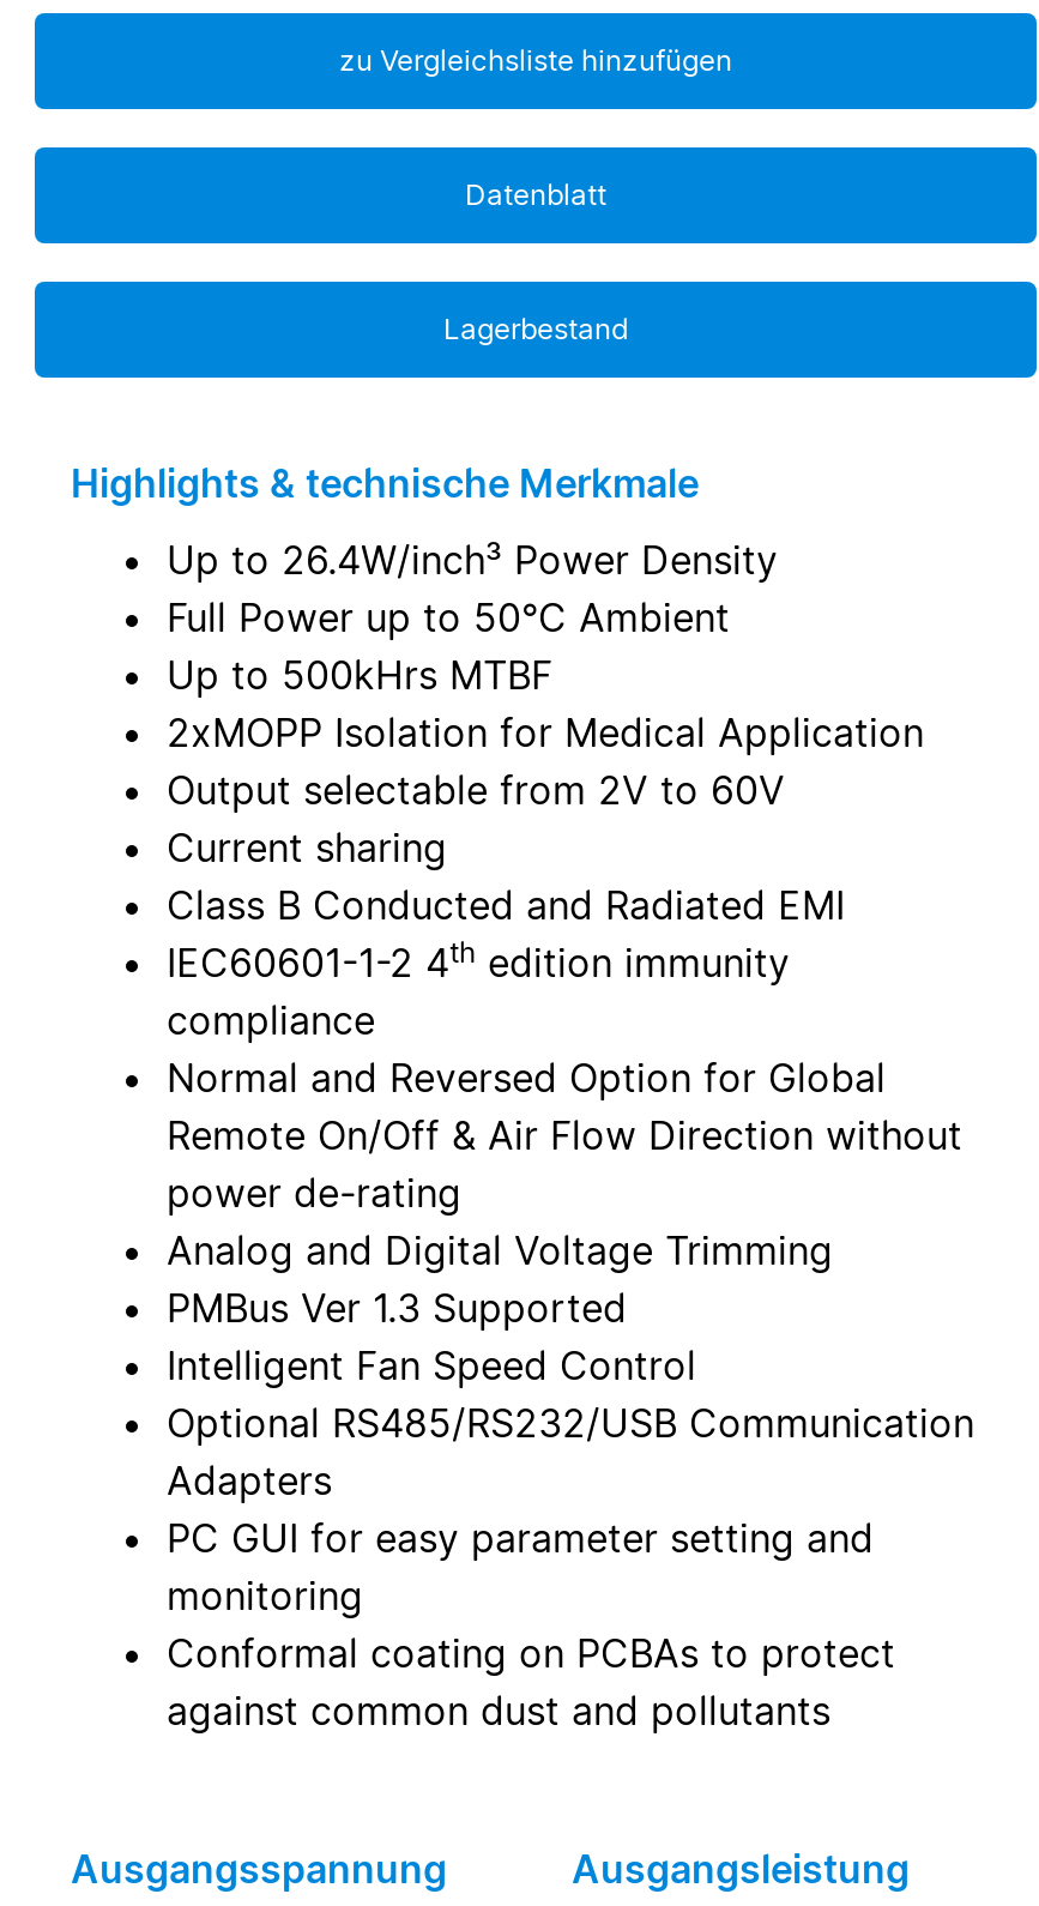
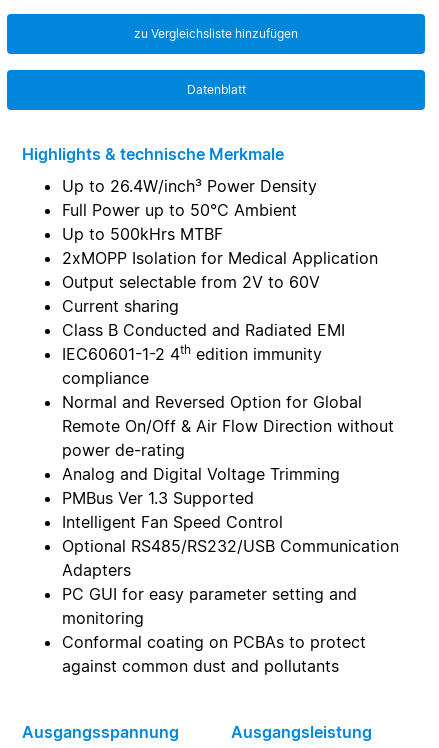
- Lagerbestand
